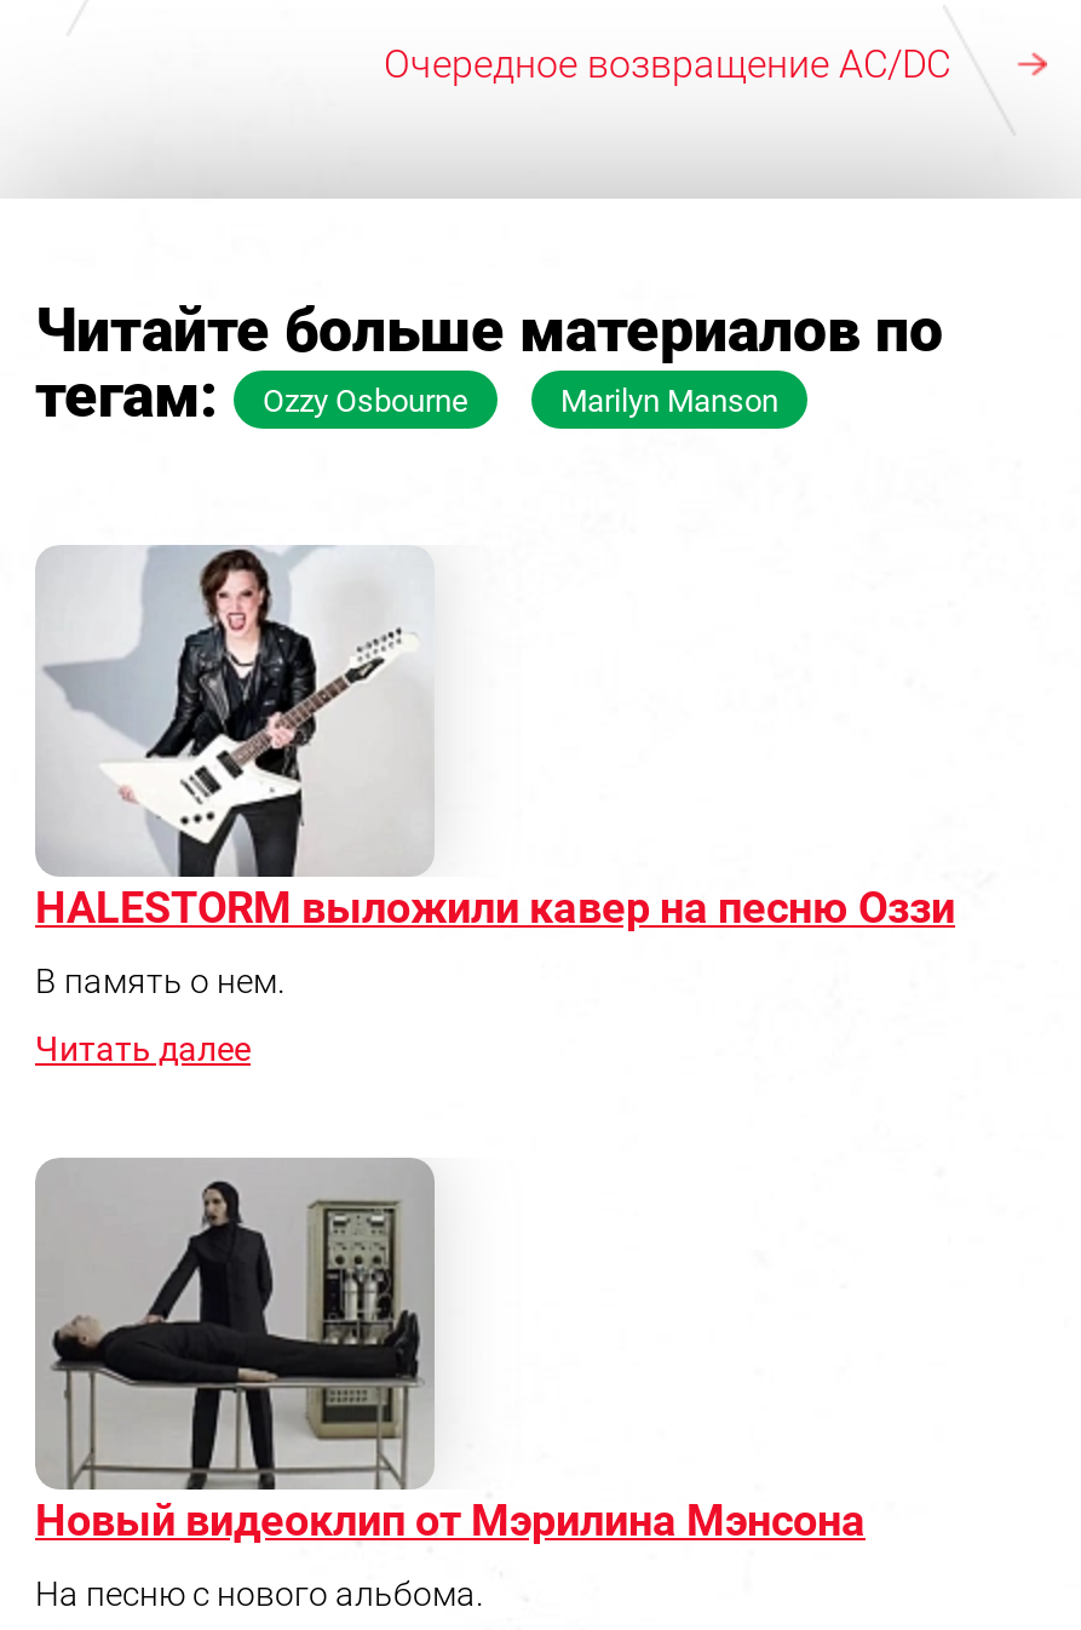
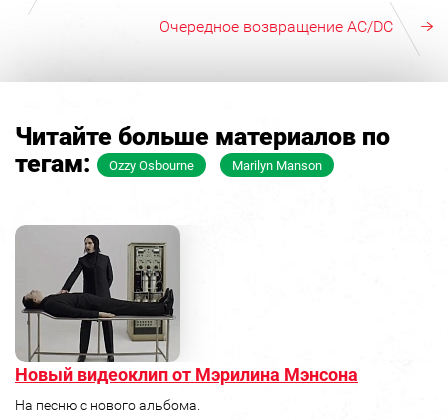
- [image]
- HALESTORM выложили кавер на песню Оззи
- В память о нем.
- Читать далее
